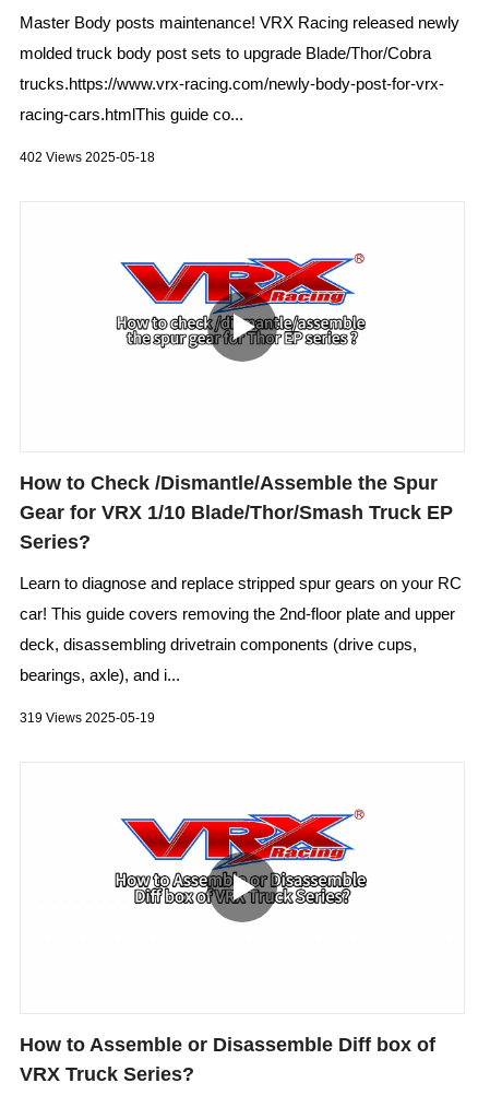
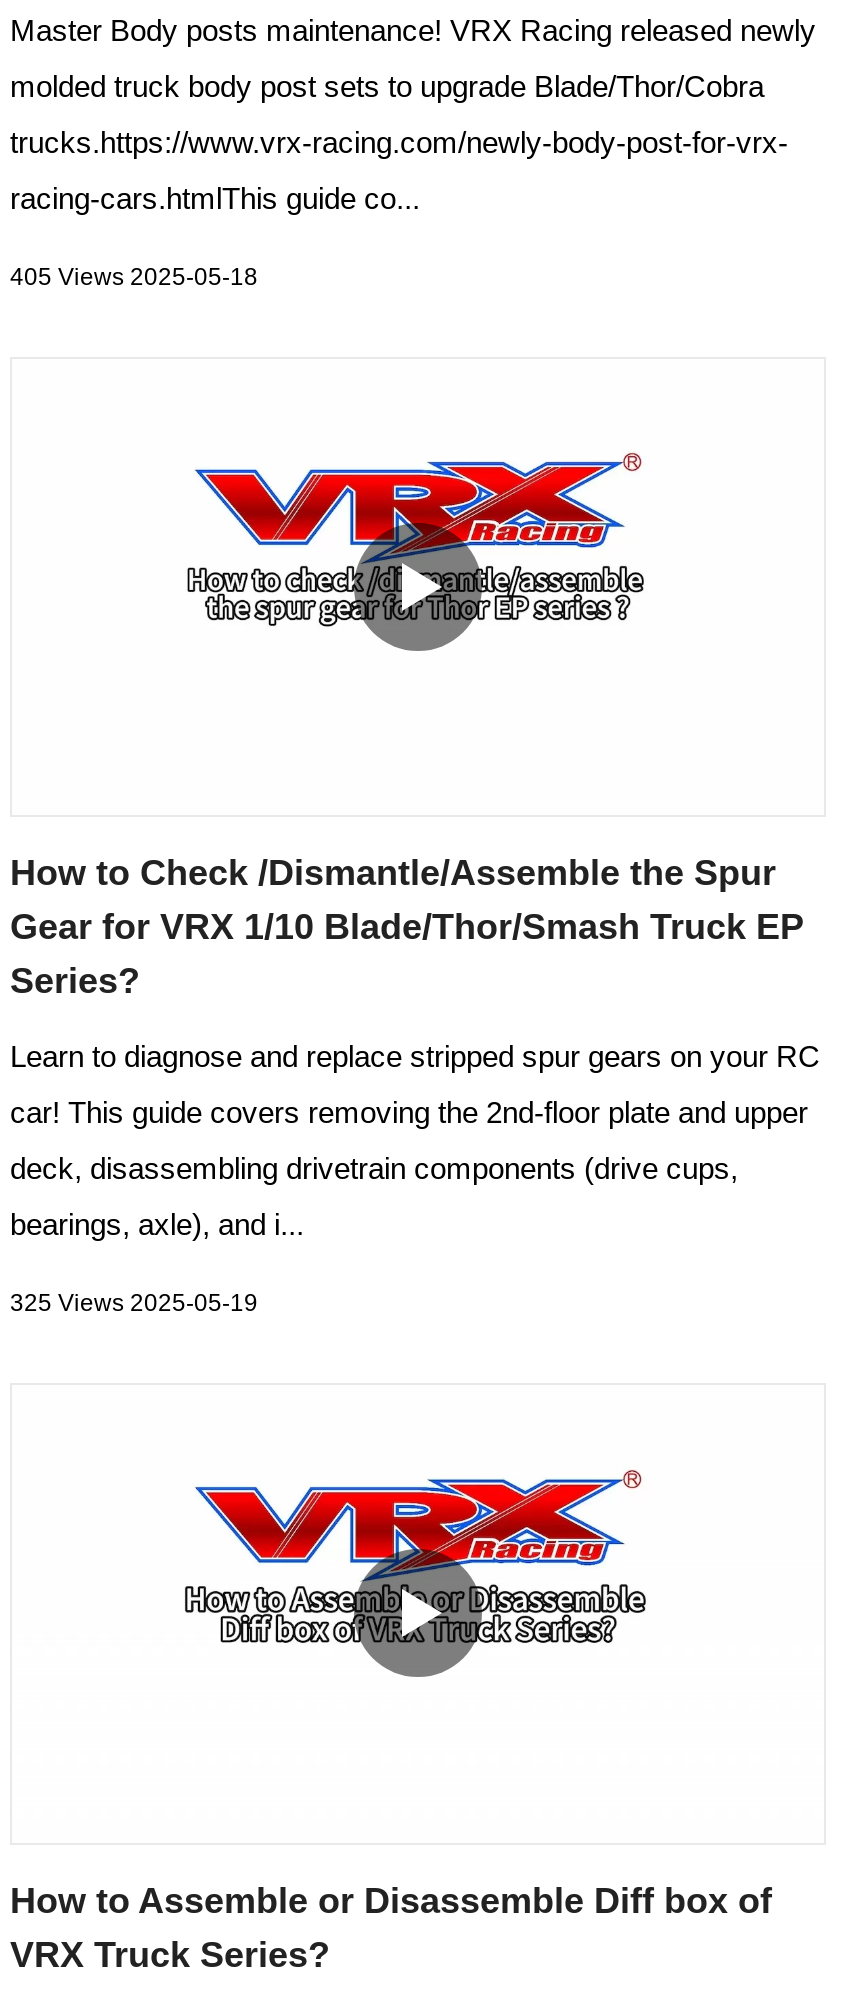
- 402 Views 2025-05-18
+ 405 Views 2025-05-18

- 319 Views 2025-05-19
+ 325 Views 2025-05-19
